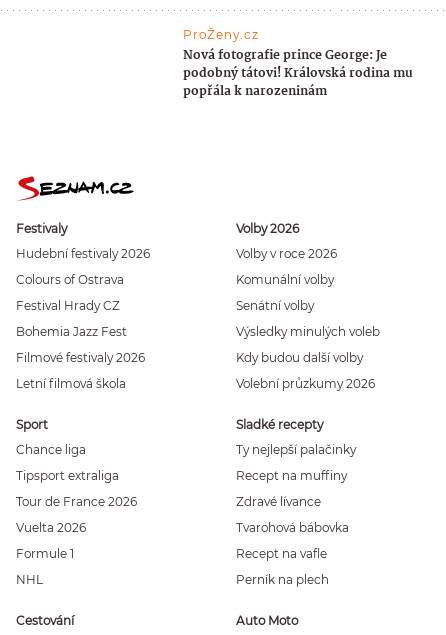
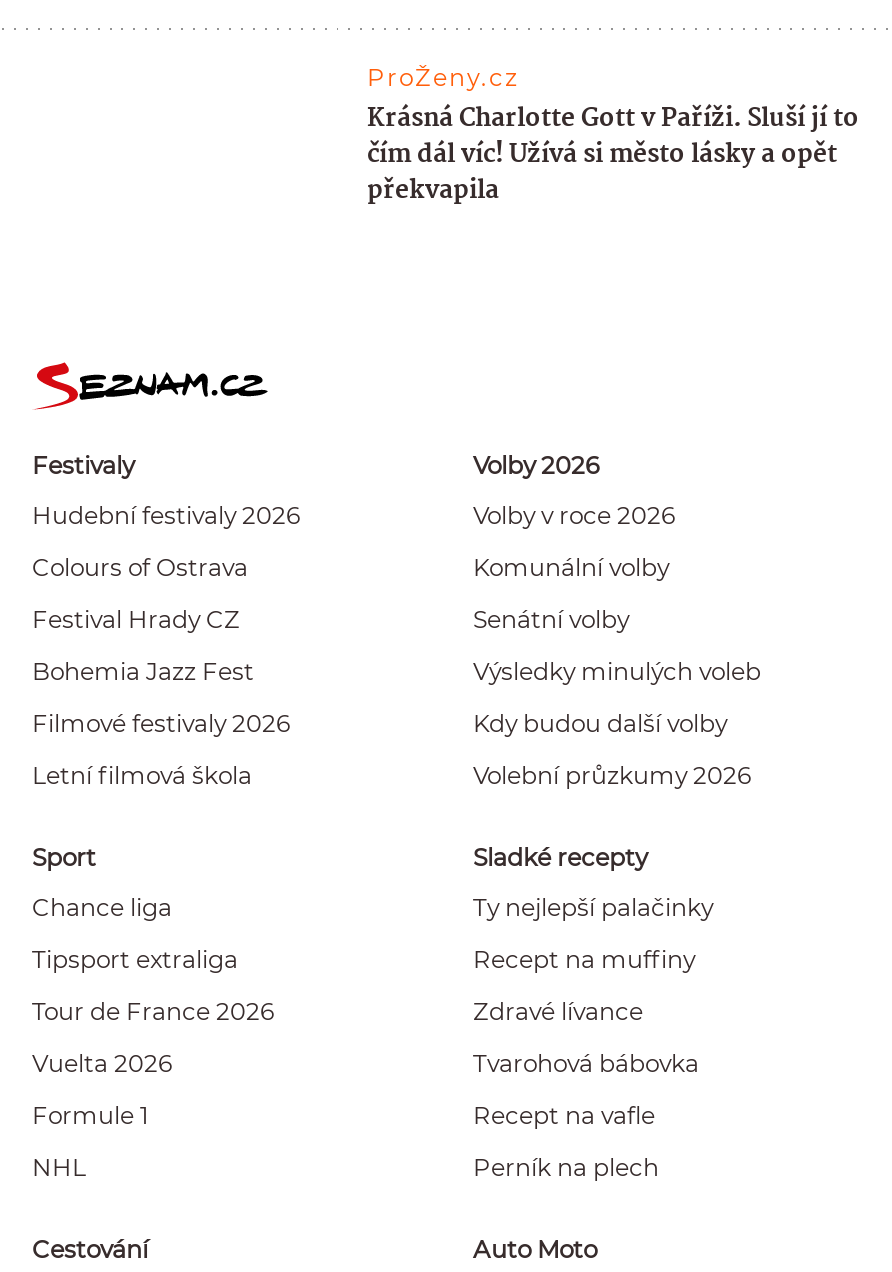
- Nová fotografie prince George: Je
- podobný tátovi! Královská rodina mu
- popřála k narozeninám
+ Krásná Charlotte Gott v Paříži. Sluší jí to
+ čím dál víc! Užívá si město lásky a opět
+ překvapila
